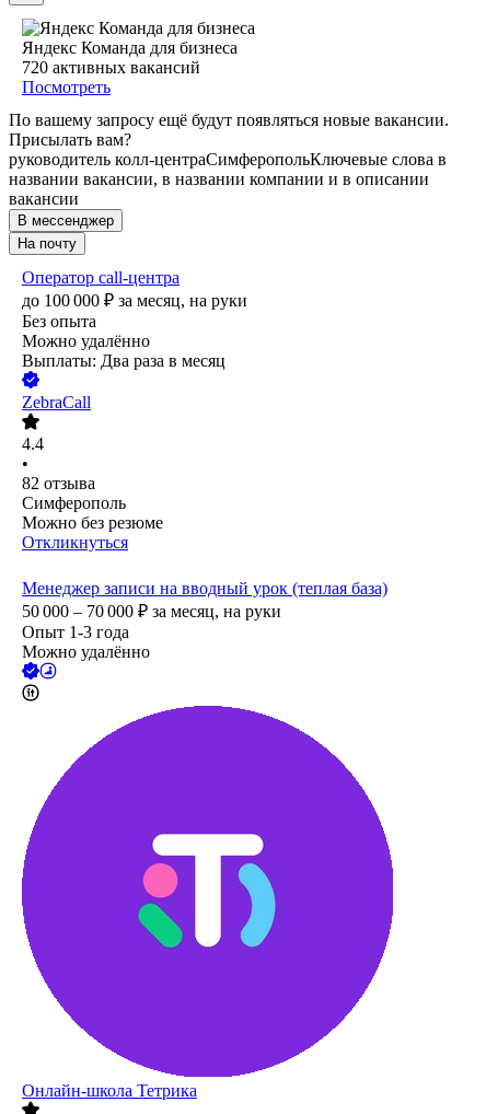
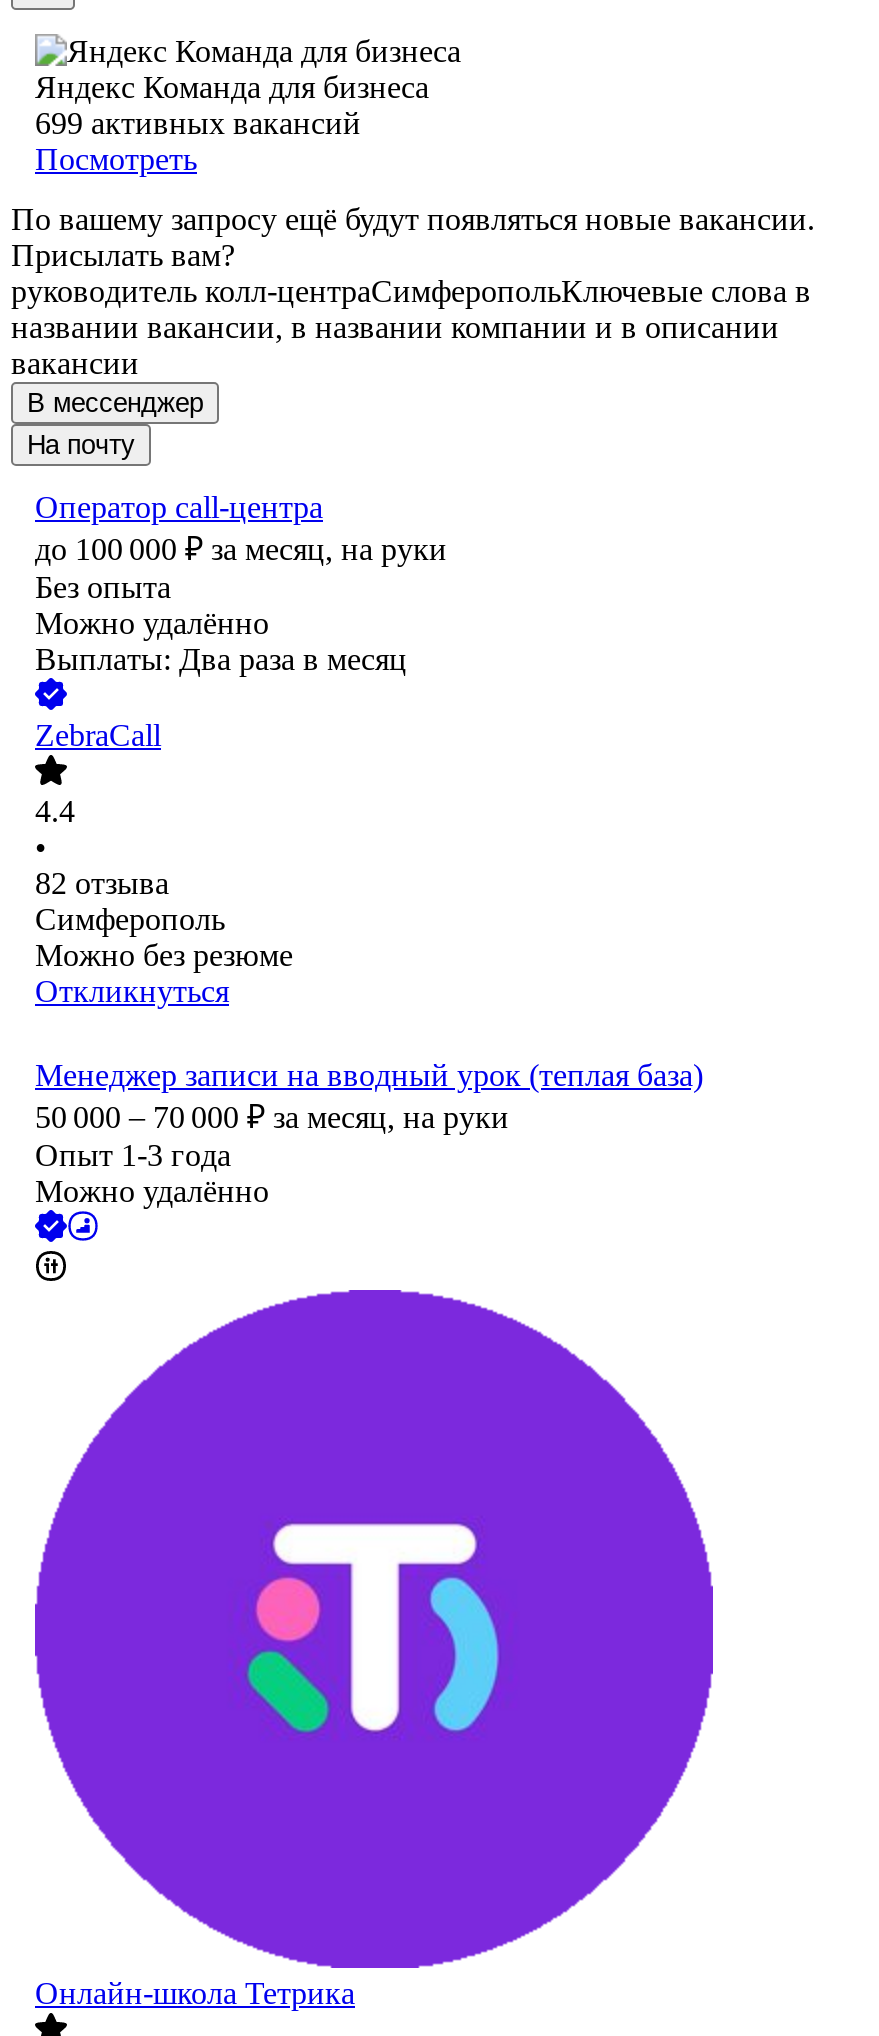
- 720 активных вакансий
+ 699 активных вакансий
